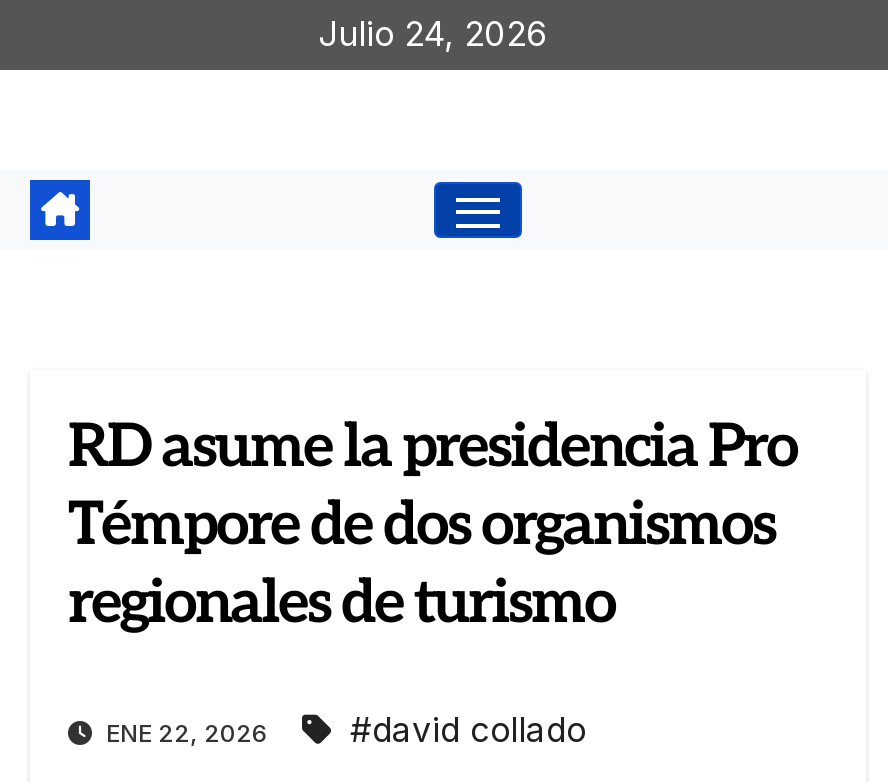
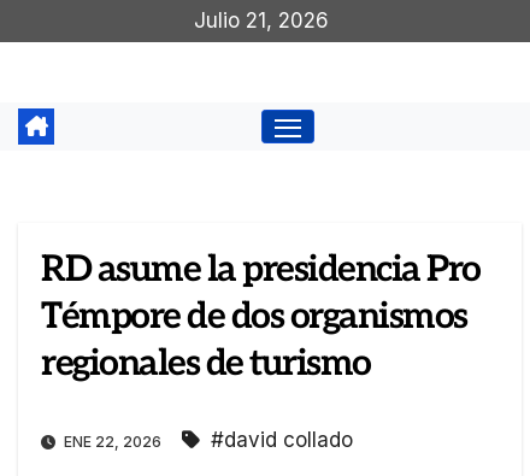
- Julio 24, 2026
+ Julio 21, 2026
